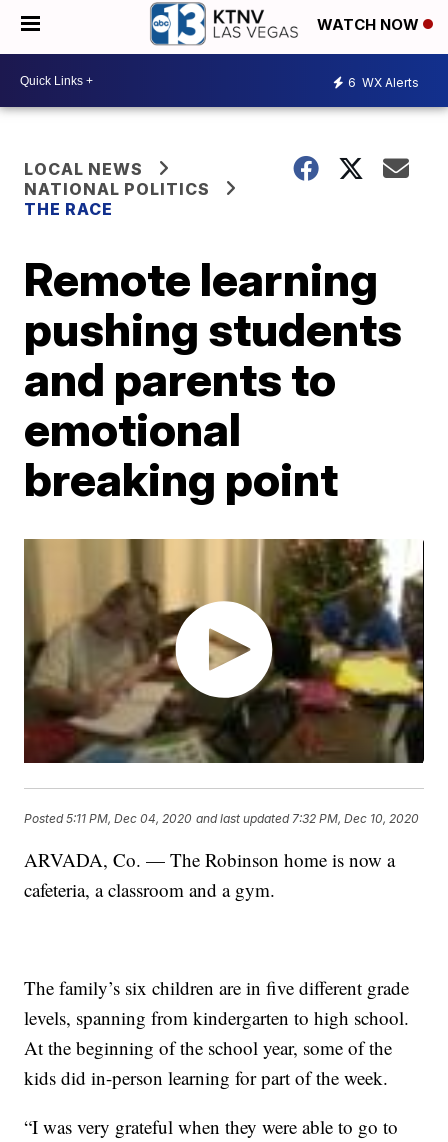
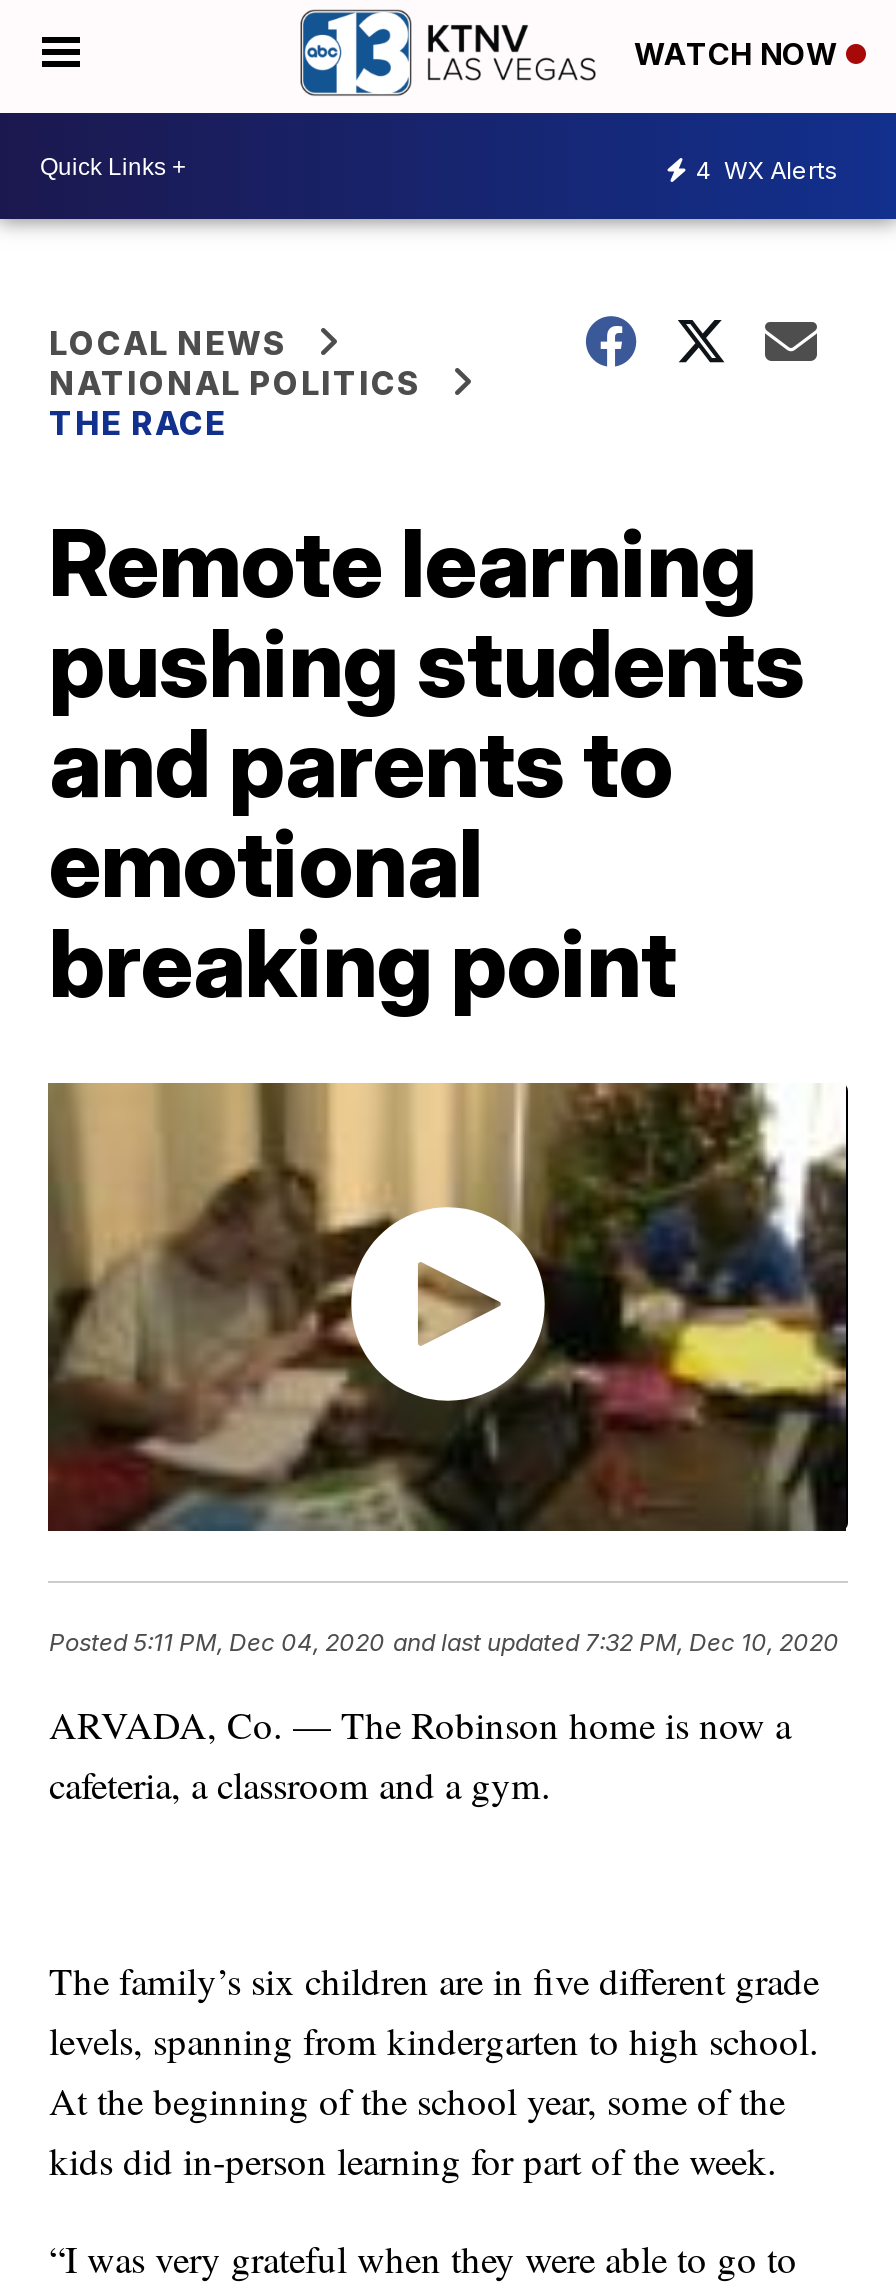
- 6 WX Alerts
+ 4 WX Alerts
